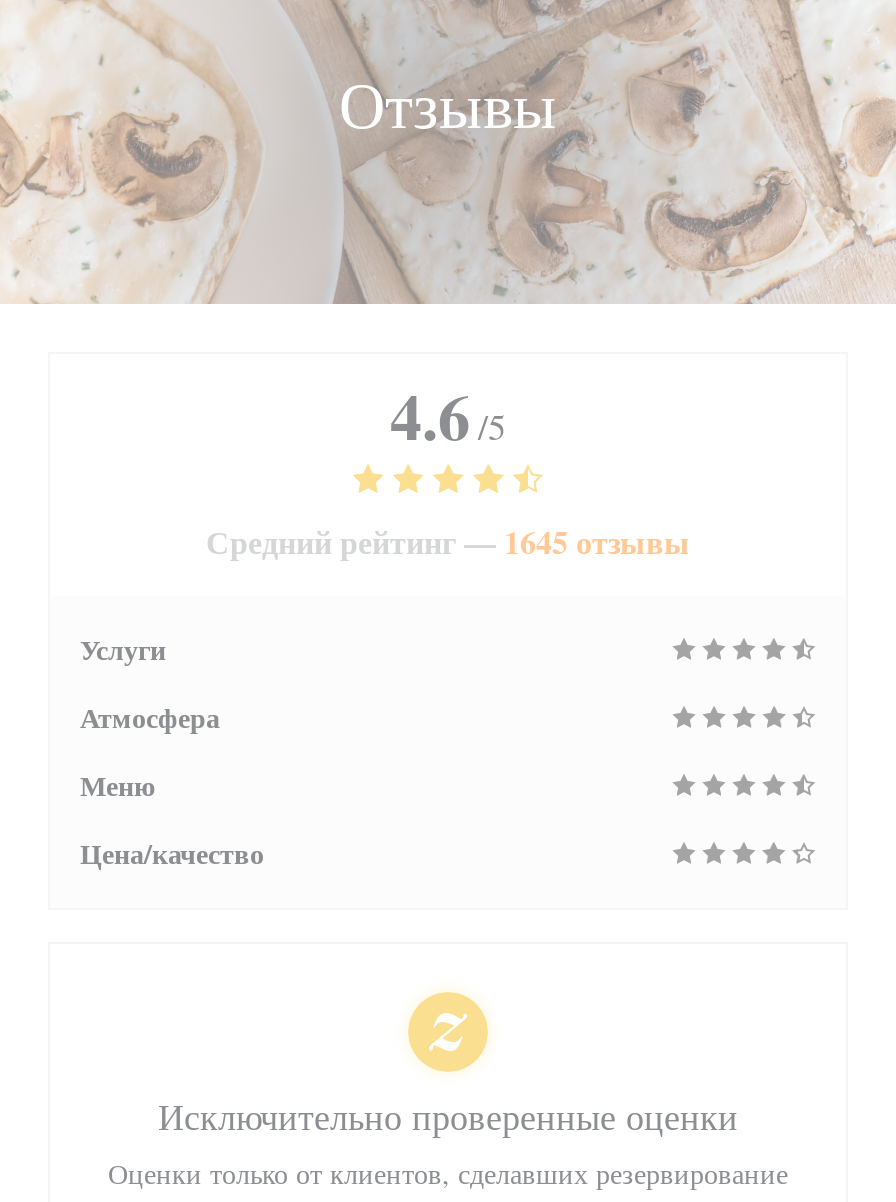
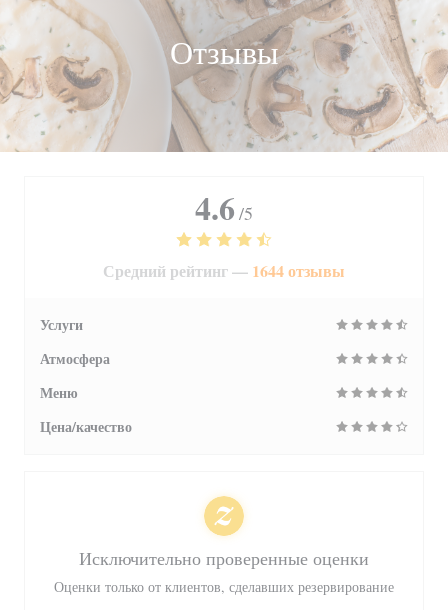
- Средний рейтинг — 1645 отзывы
+ Средний рейтинг — 1644 отзывы
